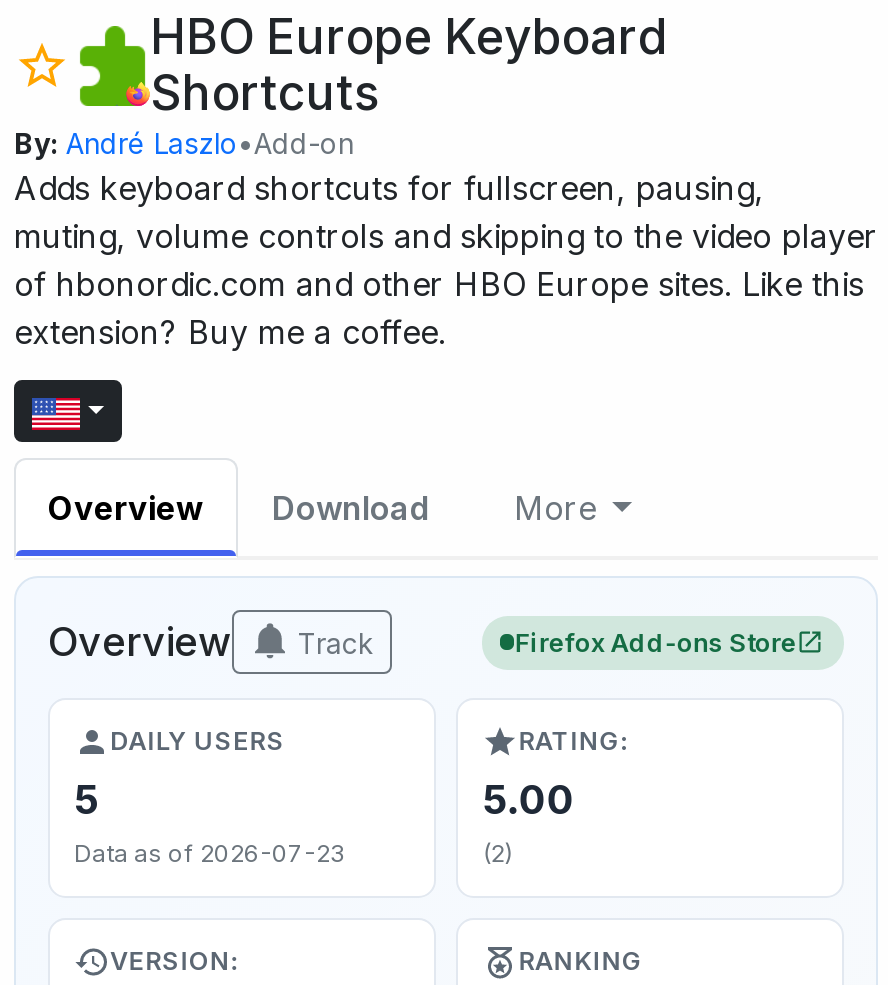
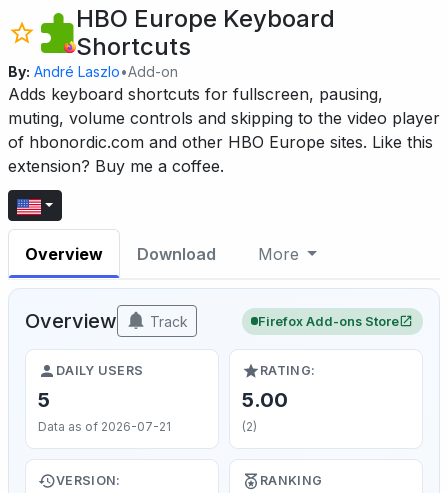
- Data as of 2026-07-23
+ Data as of 2026-07-21
